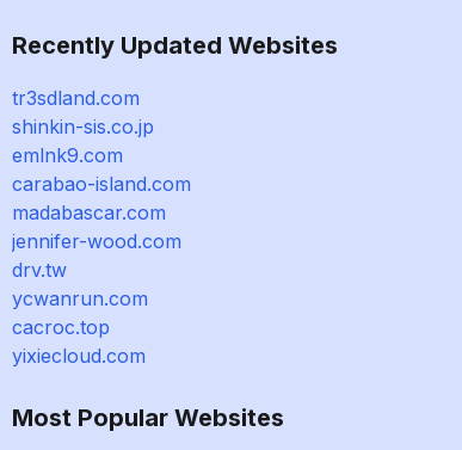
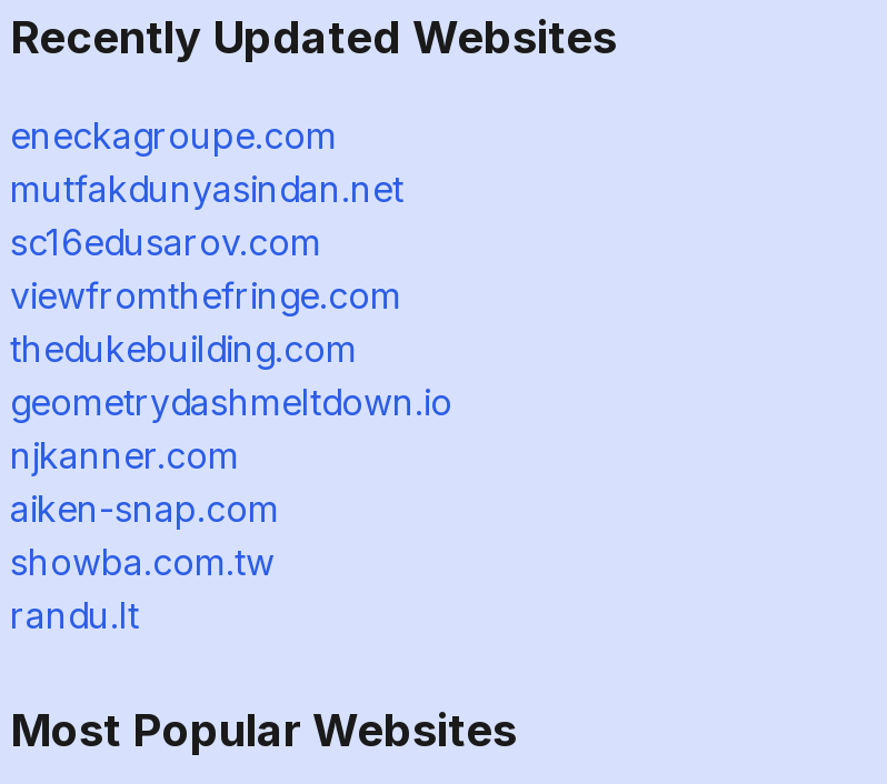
- tr3sdland.com
- shinkin-sis.co.jp
- emlnk9.com
- carabao-island.com
- madabascar.com
- jennifer-wood.com
- drv.tw
- ycwanrun.com
- cacroc.top
- yixiecloud.com
+ eneckagroupe.com
+ mutfakdunyasindan.net
+ sc16edusarov.com
+ viewfromthefringe.com
+ thedukebuilding.com
+ geometrydashmeltdown.io
+ njkanner.com
+ aiken-snap.com
+ showba.com.tw
+ randu.lt
